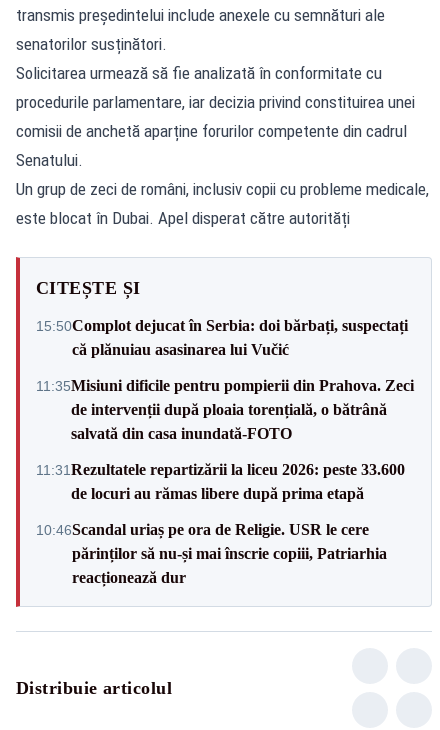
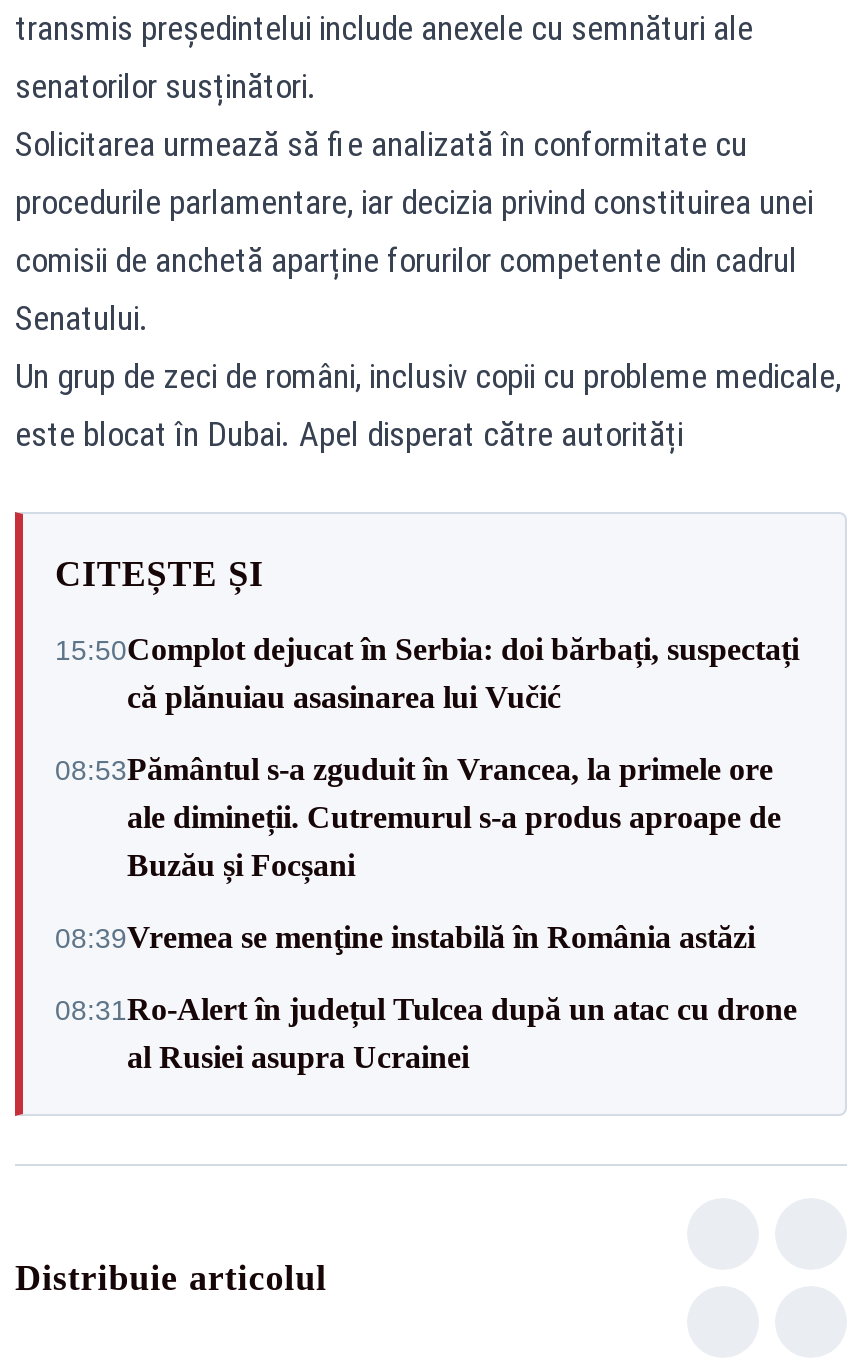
- 11:35Misiuni dificile pentru pompierii din Prahova. Zeci
- de intervenții după ploaia torențială, o bătrână
- salvată din casa inundată-FOTO
+ 08:53Pământul s-a zguduit în Vrancea, la primele ore
+ ale dimineții. Cutremurul s-a produs aproape de
+ Buzău și Focșani

- 11:31 Rezultatele repartizării la liceu 2026: peste 33.600
- de locuri au rămas libere după prima etapă
+ 08:39Vremea se menţine instabilă în România astăzi

- 10:46Scandal uriaș pe ora de Religie. USR le cere
- părinților să nu-și mai înscrie copiii, Patriarhia
- reacționează dur
+ 08:31Ro-Alert în județul Tulcea după un atac cu drone
+ al Rusiei asupra Ucrainei
